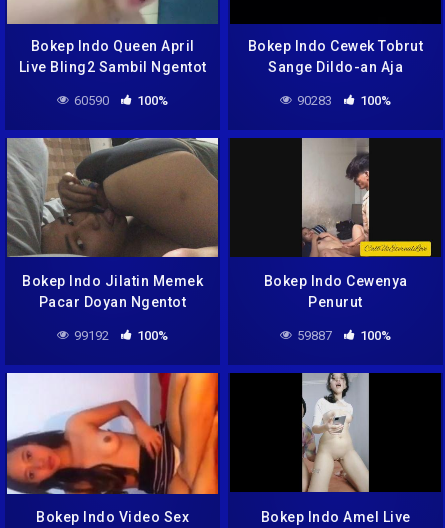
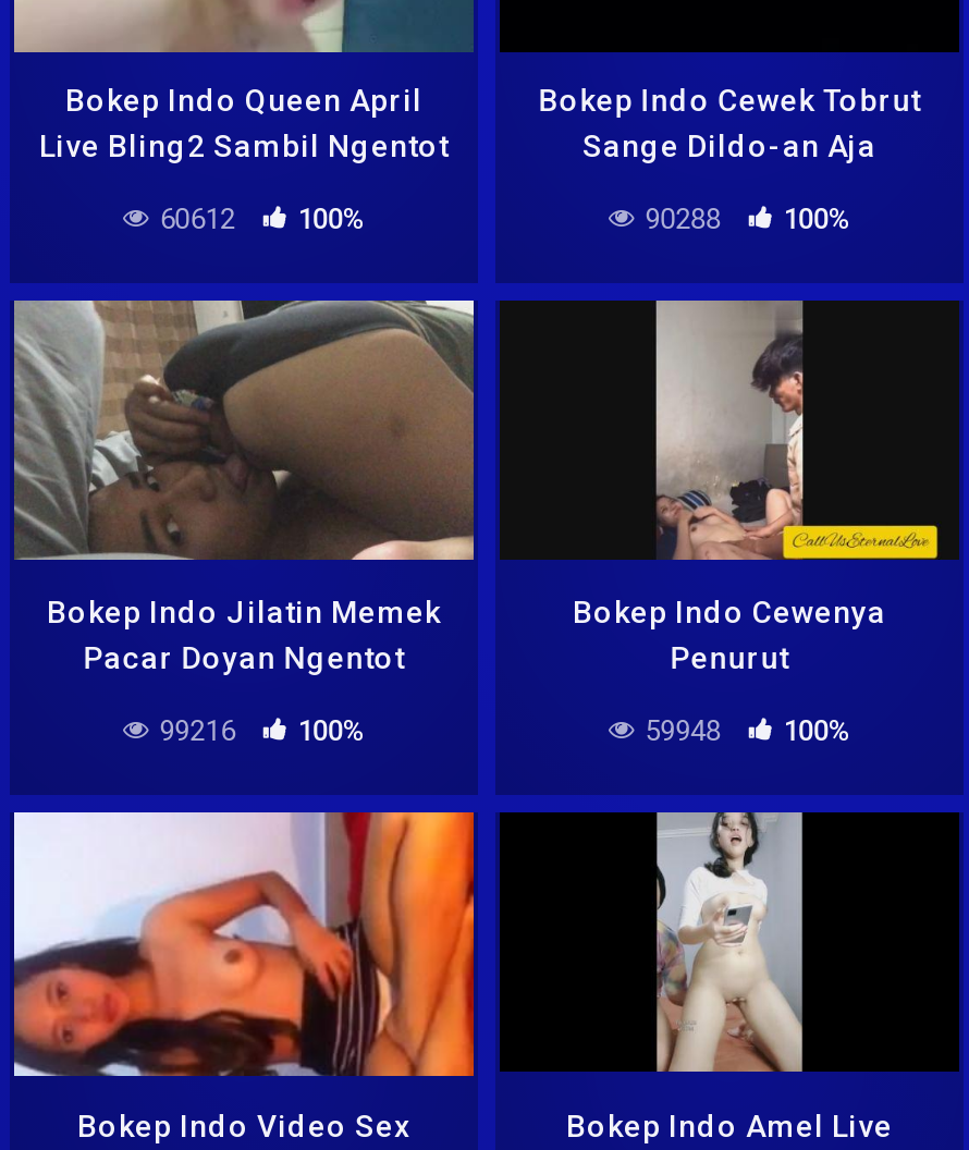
- 60590 100%
+ 60612 100%

- 90283 100%
+ 90288 100%

- 99192 100%
+ 99216 100%

- 59887 100%
+ 59948 100%
